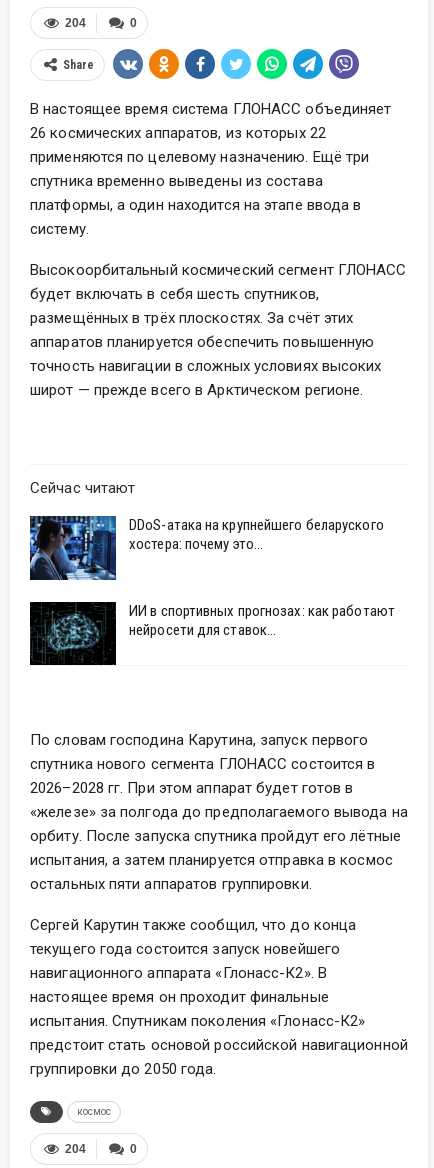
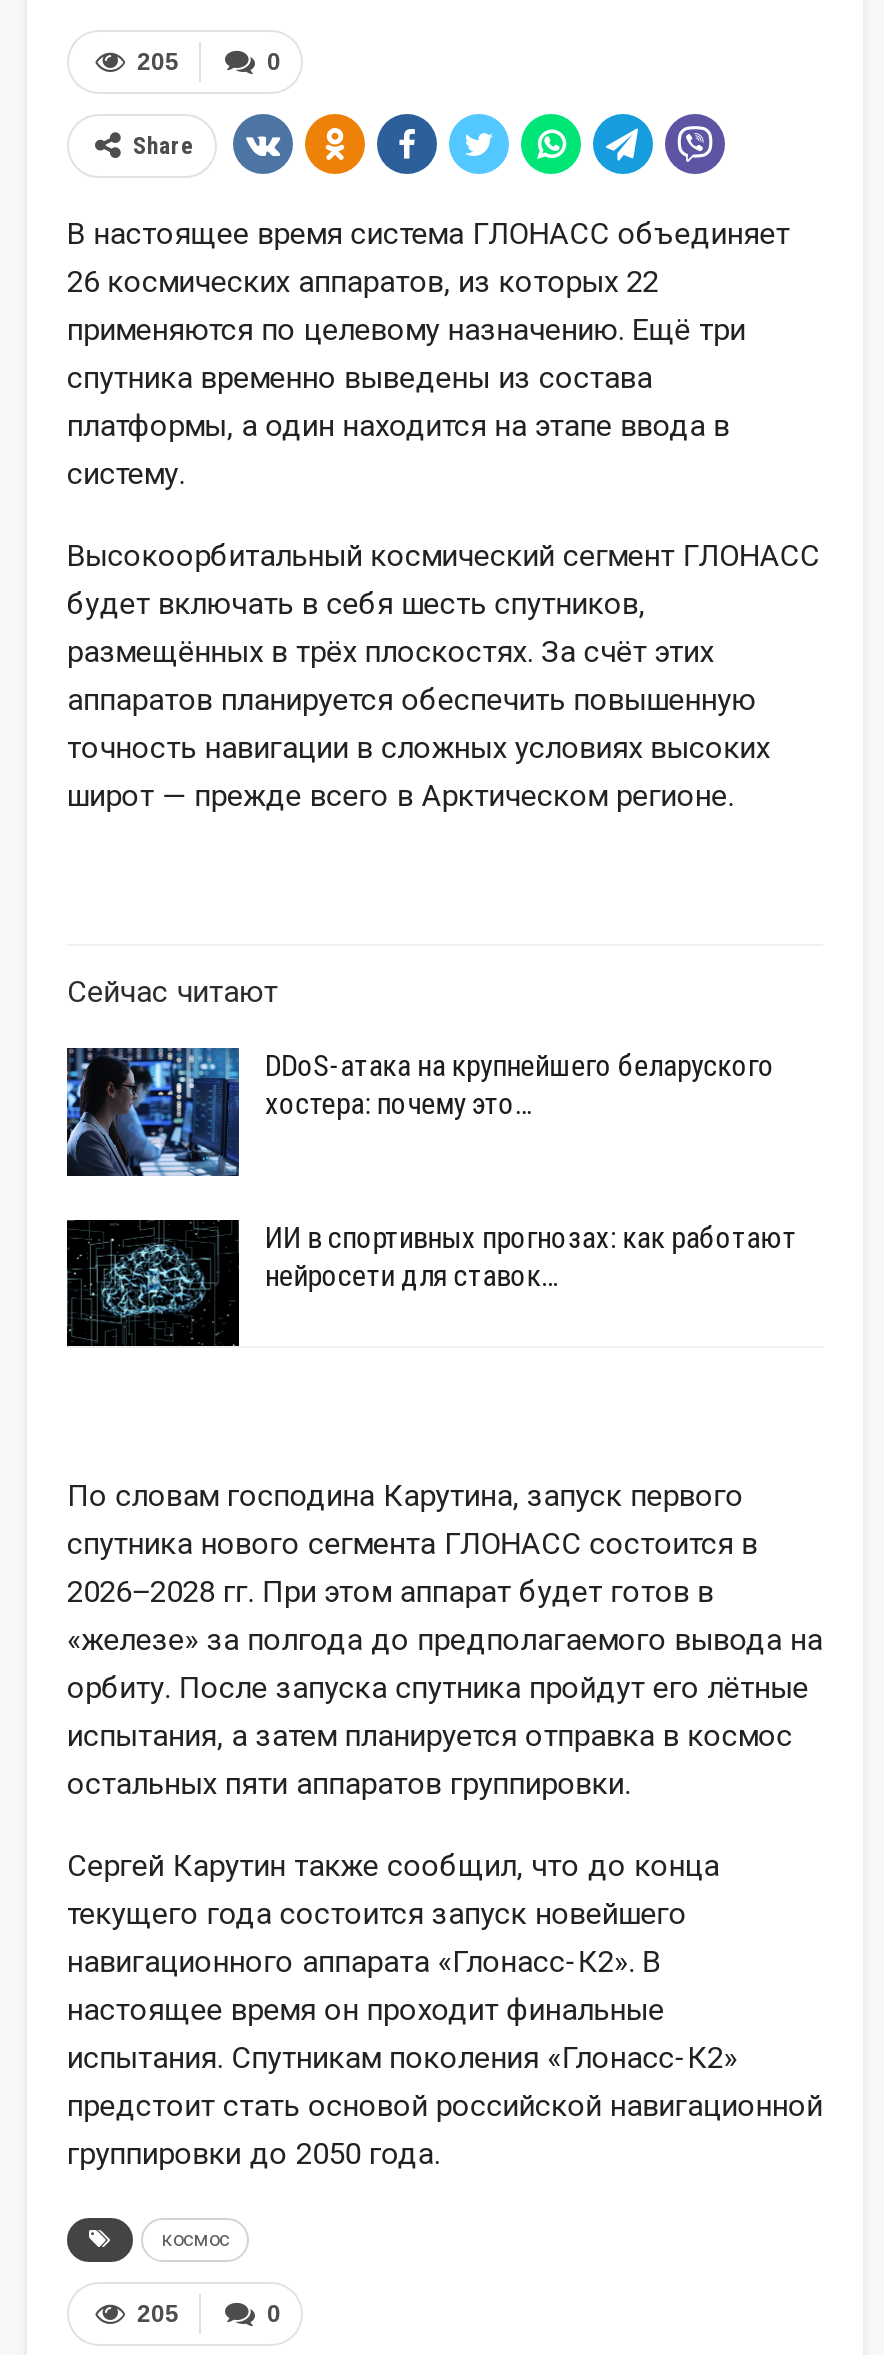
- 204
+ 205

- 204
+ 205
